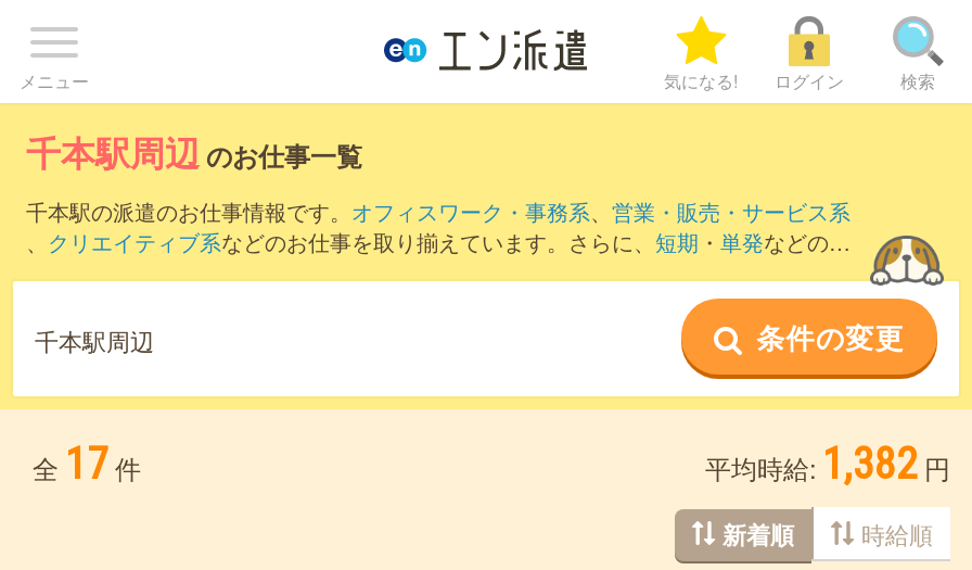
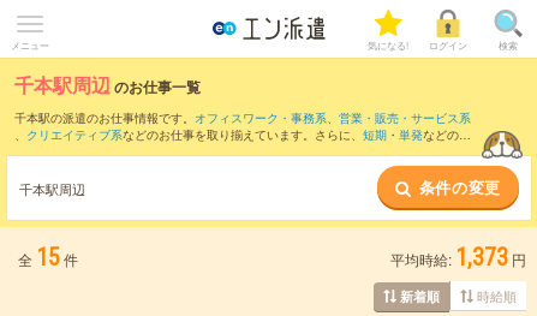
- 全 17 件
+ 全 15 件

- 平均時給: 1,382 円
+ 平均時給: 1,373 円
